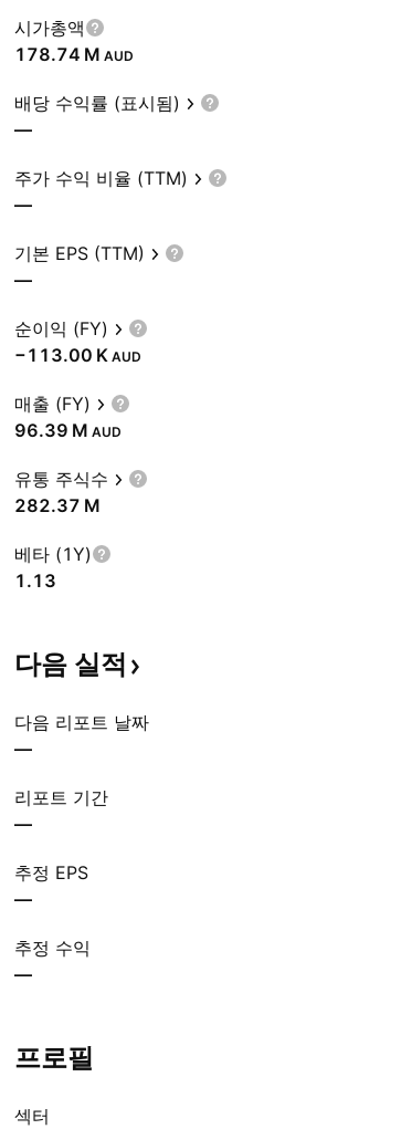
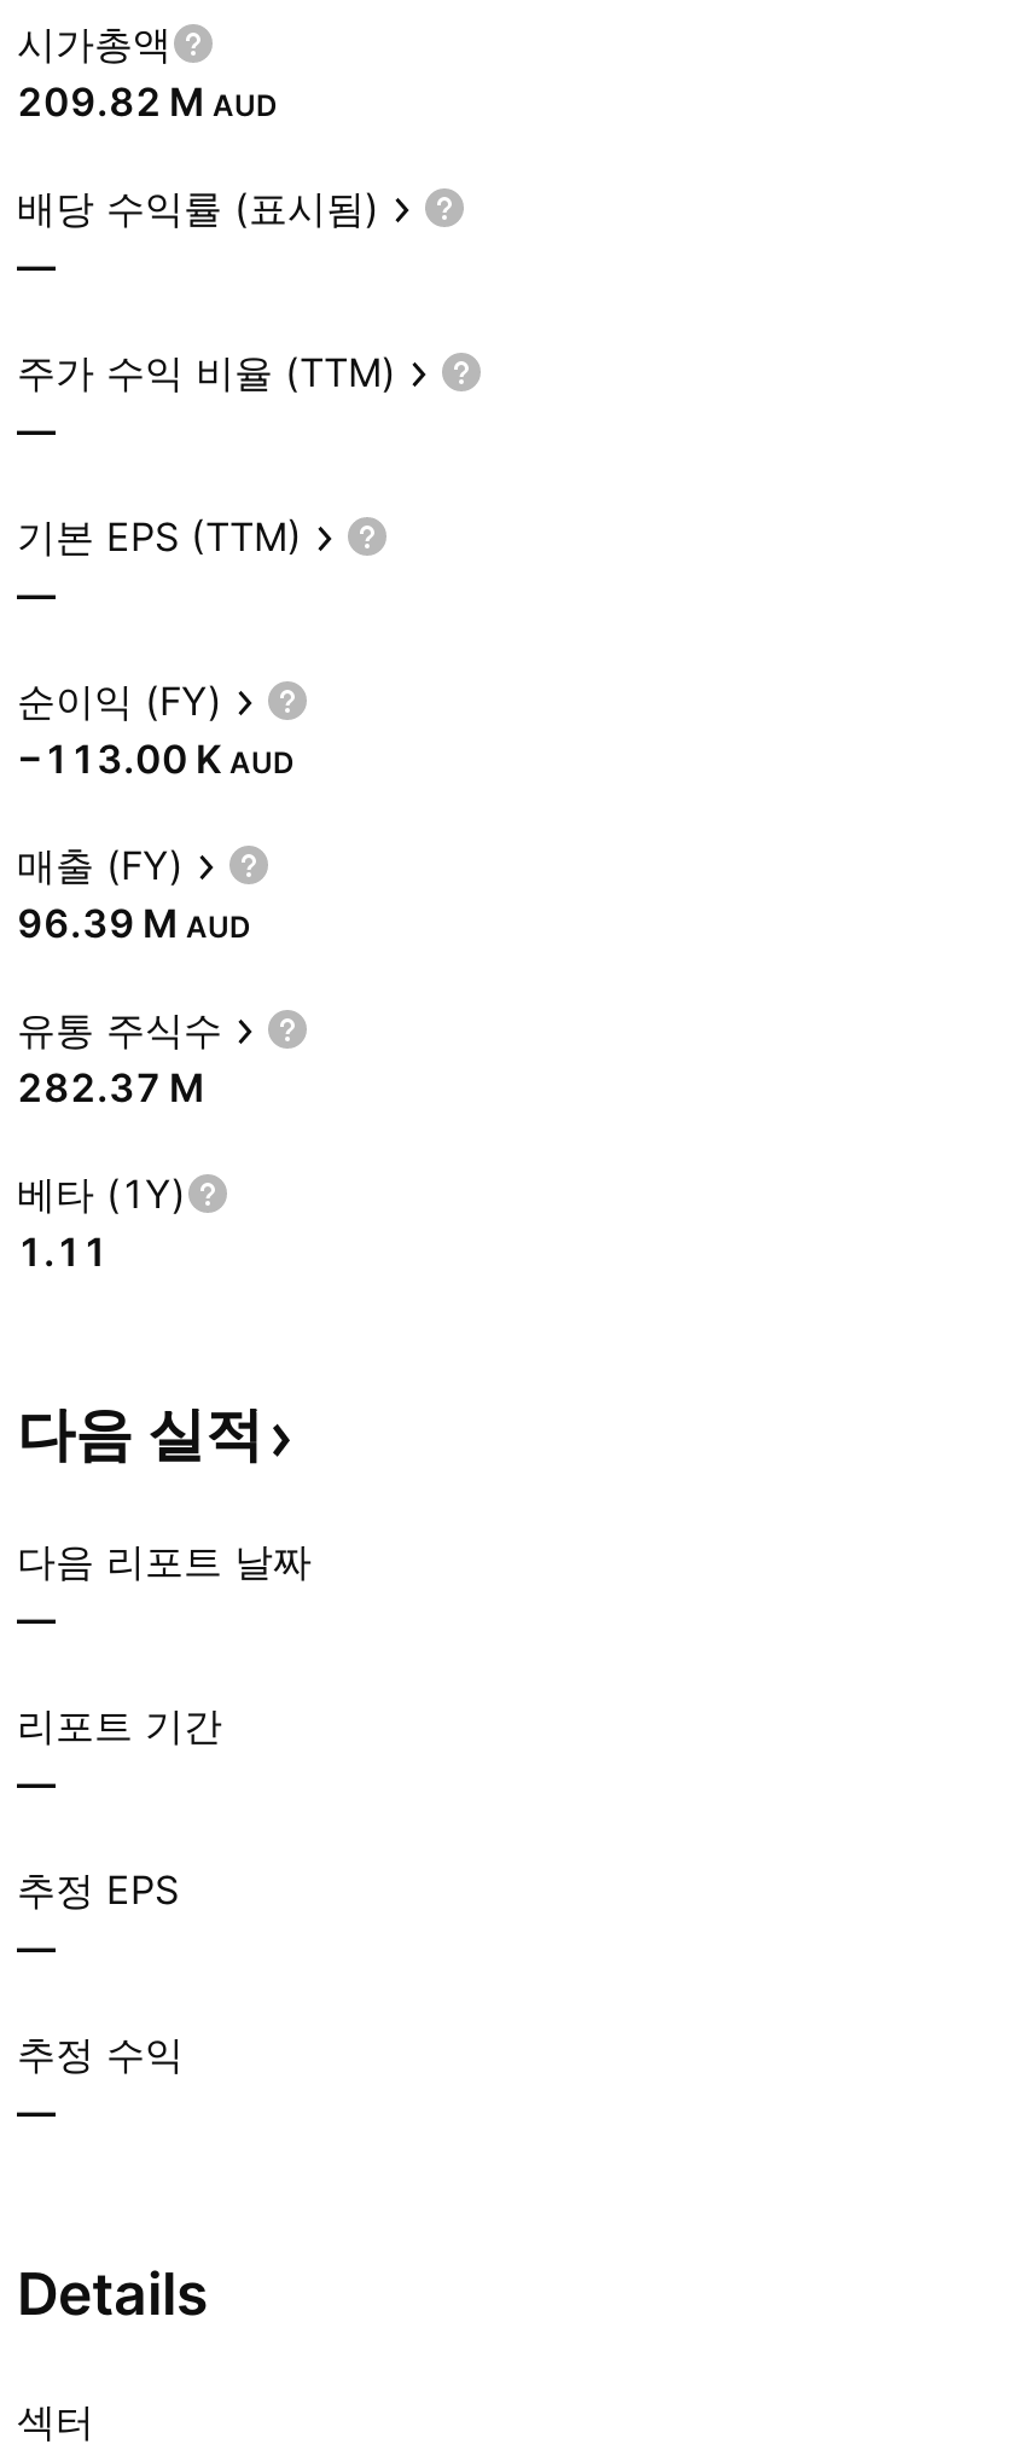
- 178.74 M AUD
+ 209.82 M AUD

- 1.13
+ 1.11

- 프로필
+ Details
